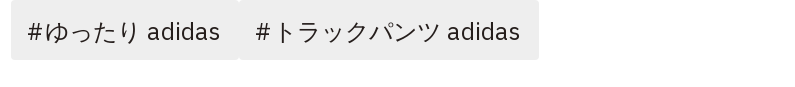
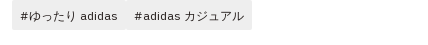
- #トラックパンツ adidas
+ #adidas カジュアル
